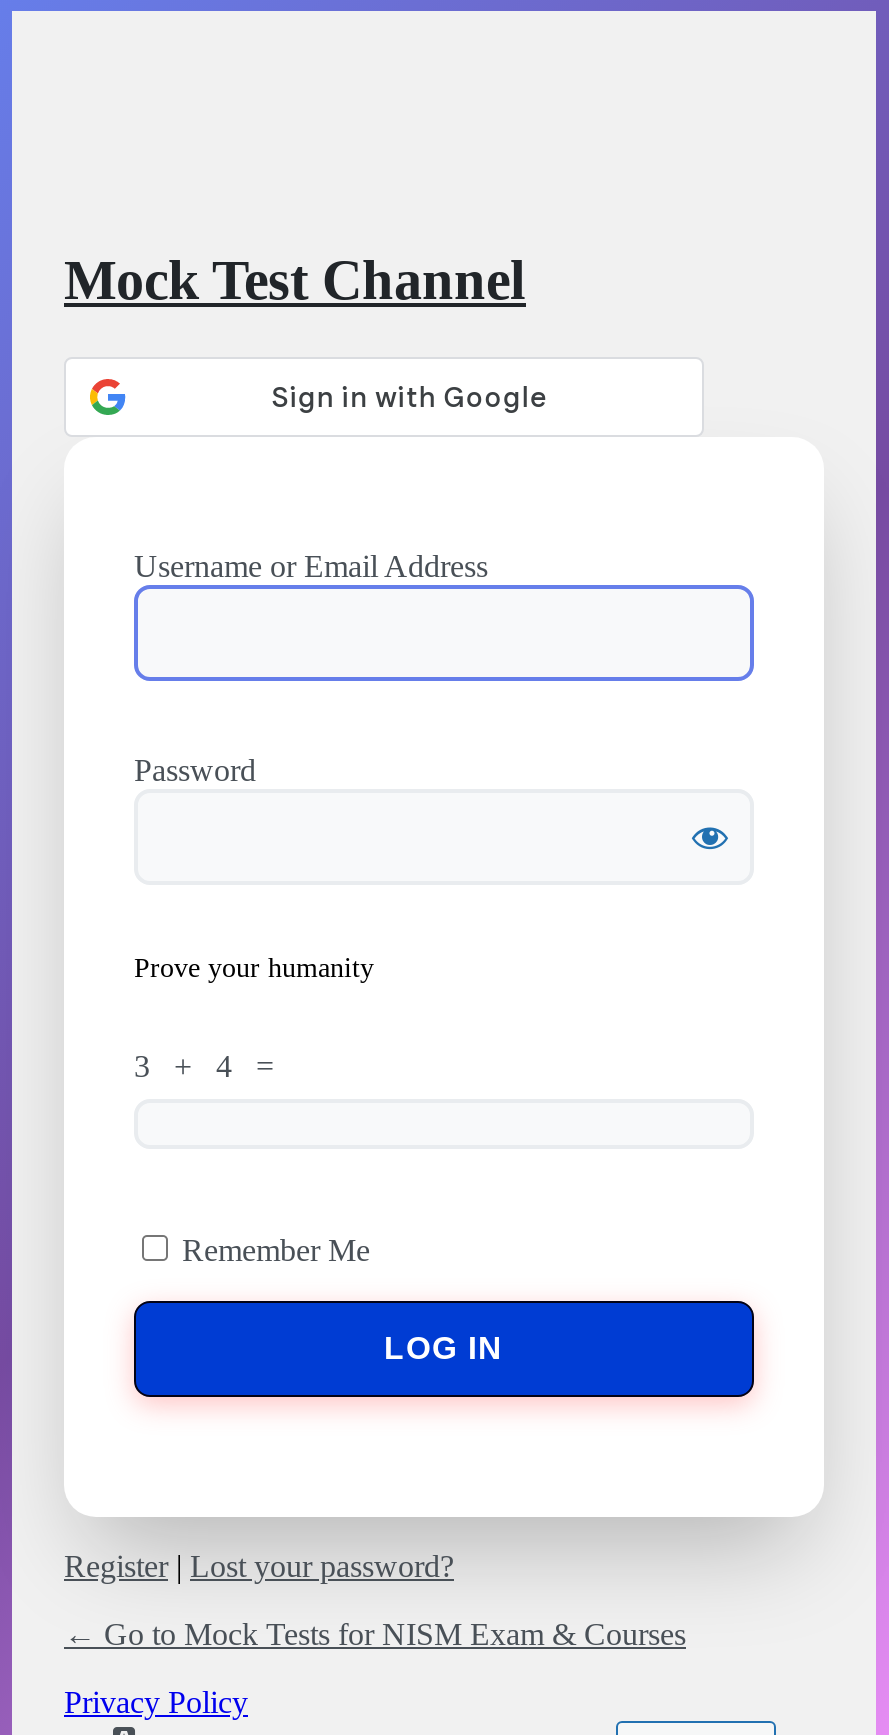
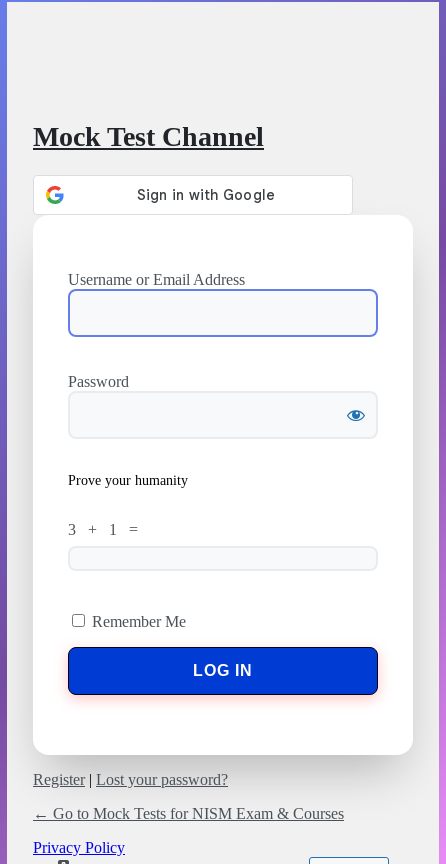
- 3 + 4 =
+ 3 + 1 =
